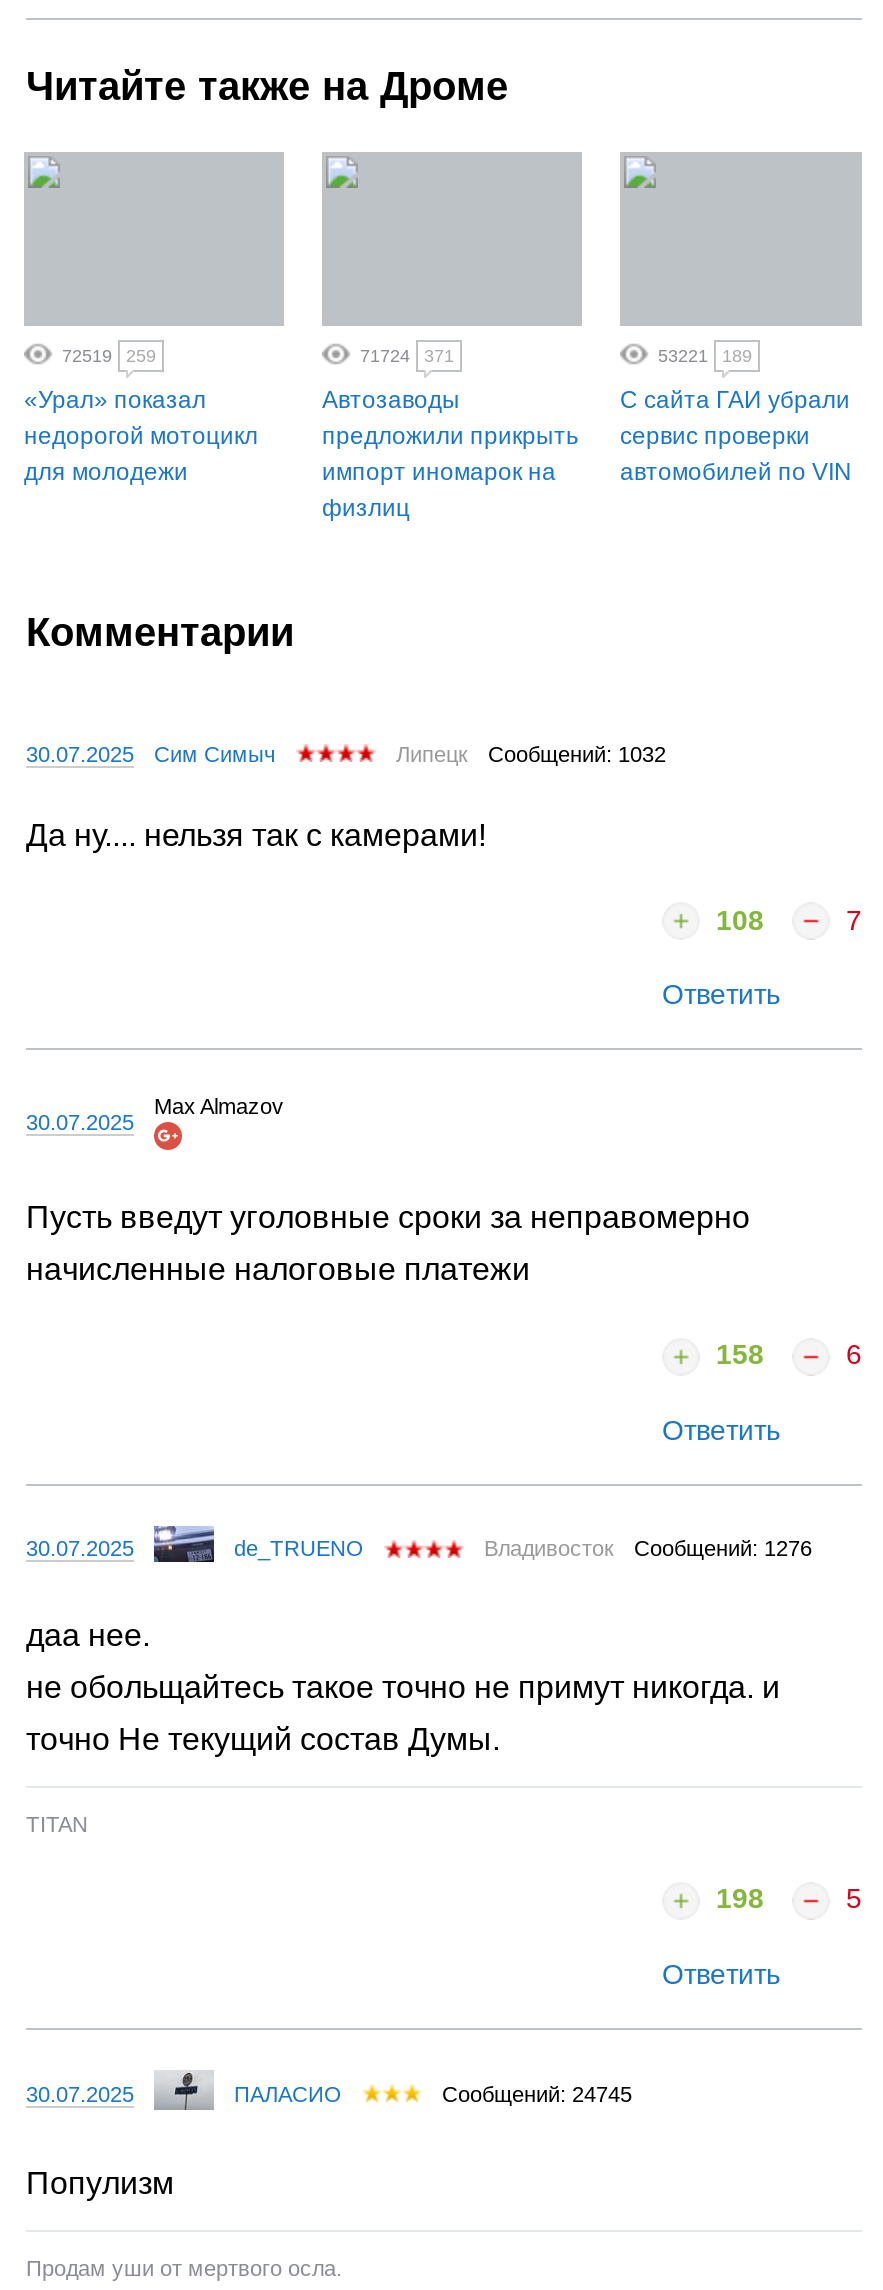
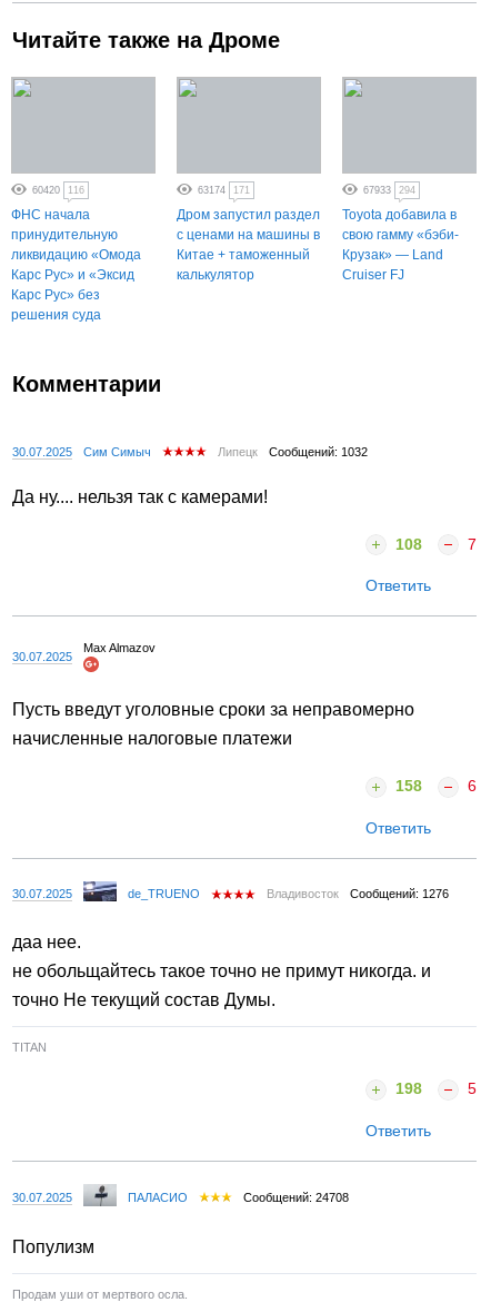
- 72519
- 259
+ 60420
+ 116

- 71724
- 371
+ 63174
+ 171

- 53221
- 189
+ 67933
+ 294

- «Урал» показал
- недорогой мотоцикл
- для молодежи
+ ФНС начала
+ принудительную
+ ликвидацию «Омода
+ Карс Рус» и «Эксид
+ Карс Рус» без
+ решения суда

- Автозаводы
- предложили прикрыть
- импорт иномарок на
- физлиц
+ Дром запустил раздел
+ с ценами на машины в
+ Китае + таможенный
+ калькулятор

- С сайта ГАИ убрали
- сервис проверки
- автомобилей по VIN
+ Toyota добавила в
+ свою гамму «бэби-
+ Крузак» — Land
+ Cruiser FJ

- Сообщений: 24745
+ Сообщений: 24708
